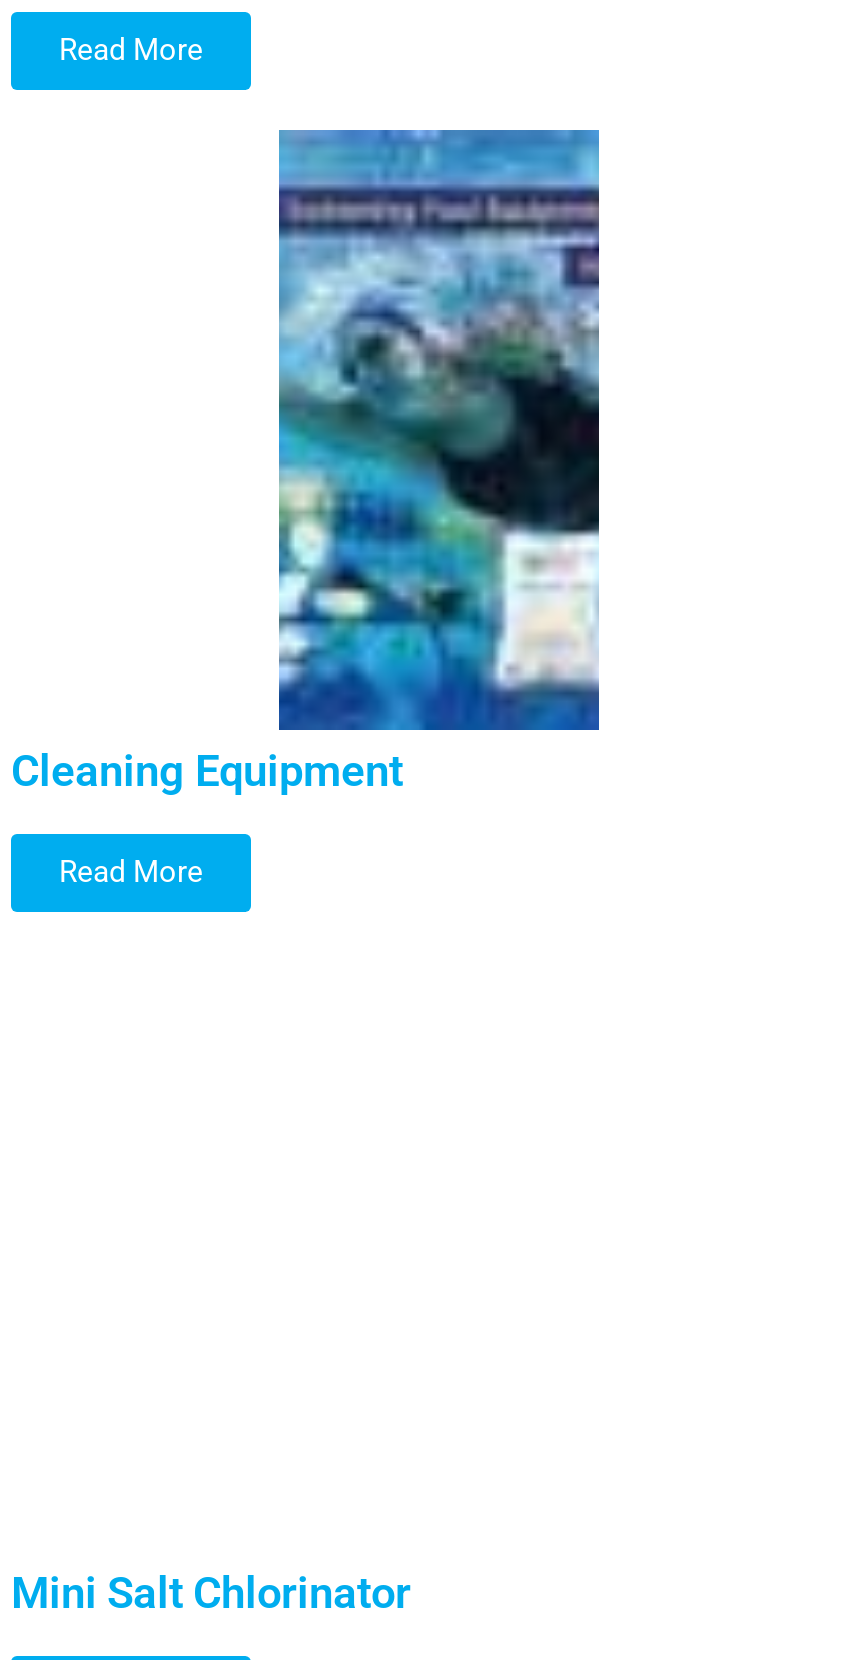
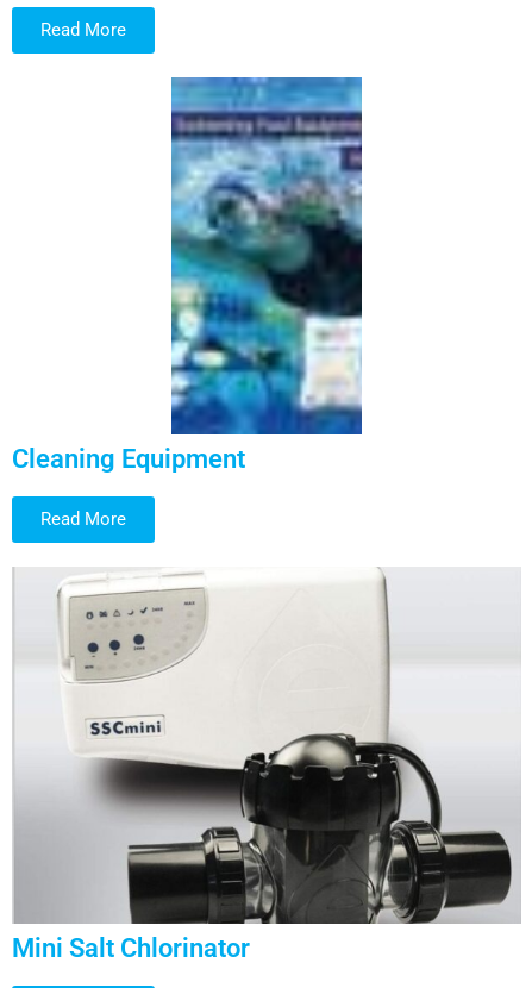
+ [image]
